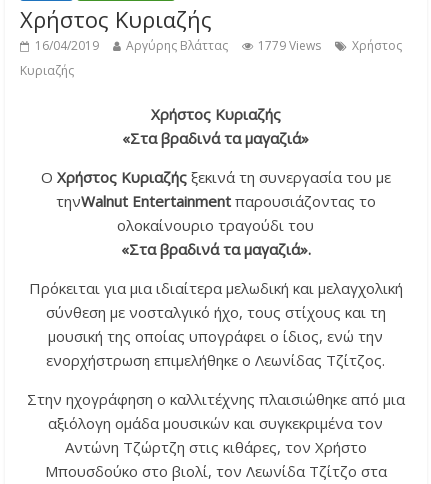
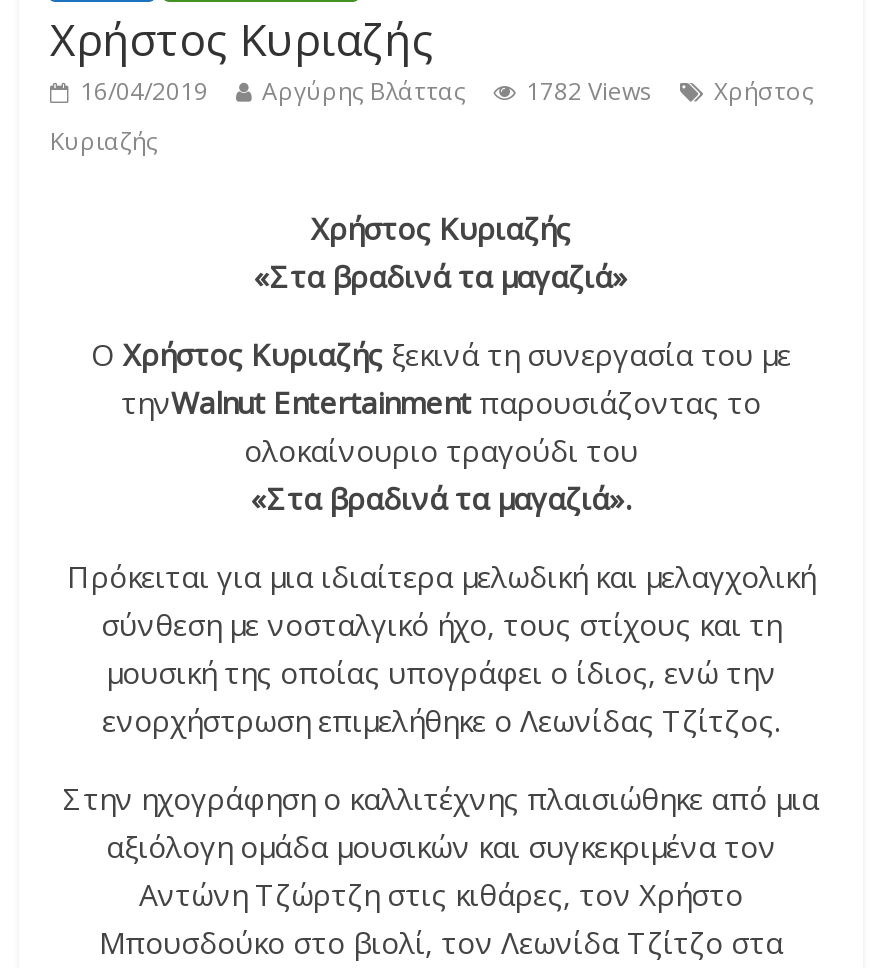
- 16/04/2019 Αργύρης Βλάττας 1779 Views Χρήστος
+ 16/04/2019 Αργύρης Βλάττας 1782 Views Χρήστος
